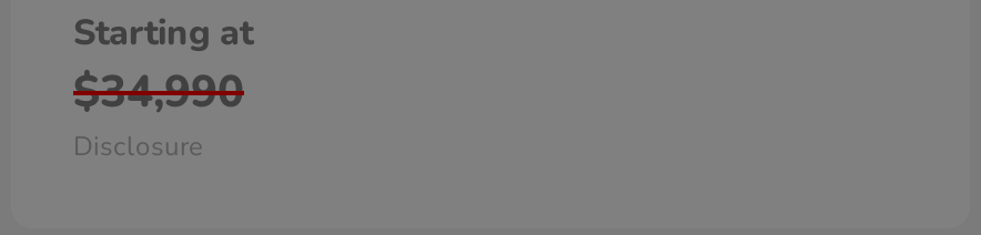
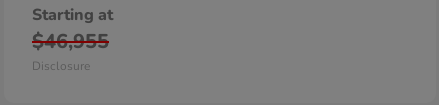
- $34,990
+ $46,955
